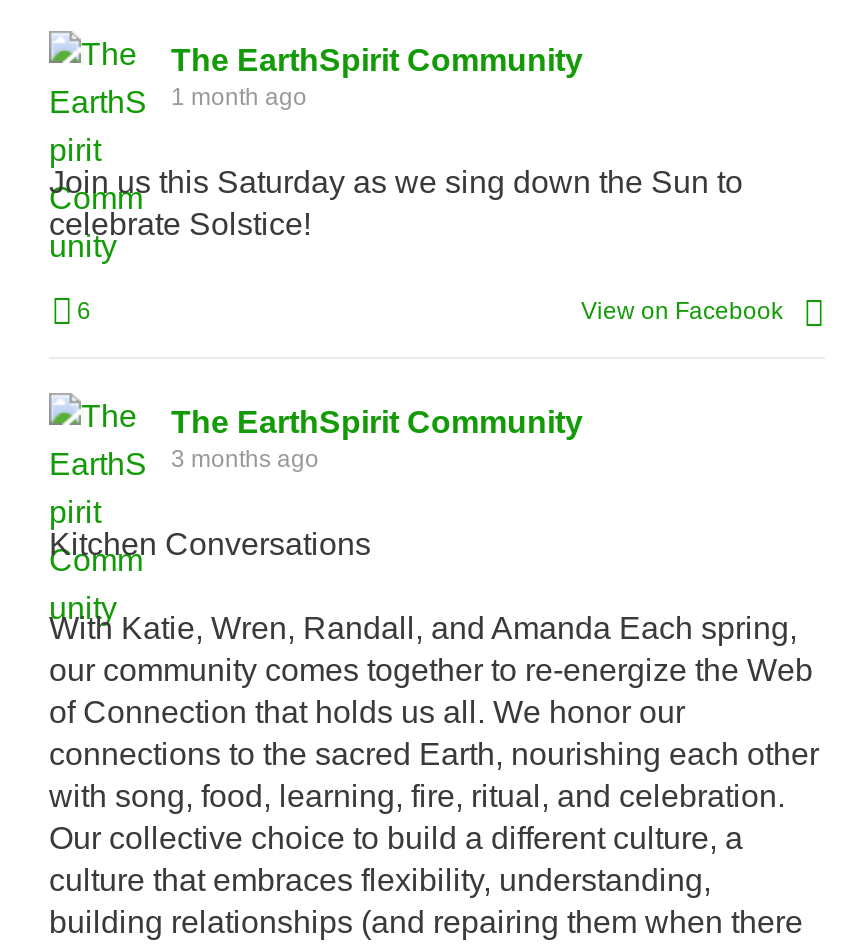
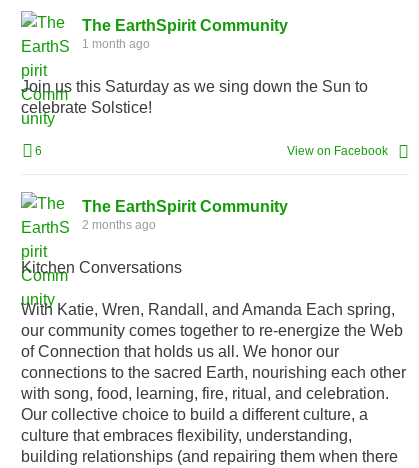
- 3 months ago
+ 2 months ago
